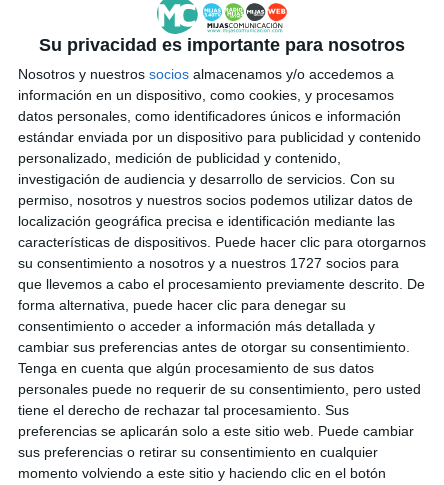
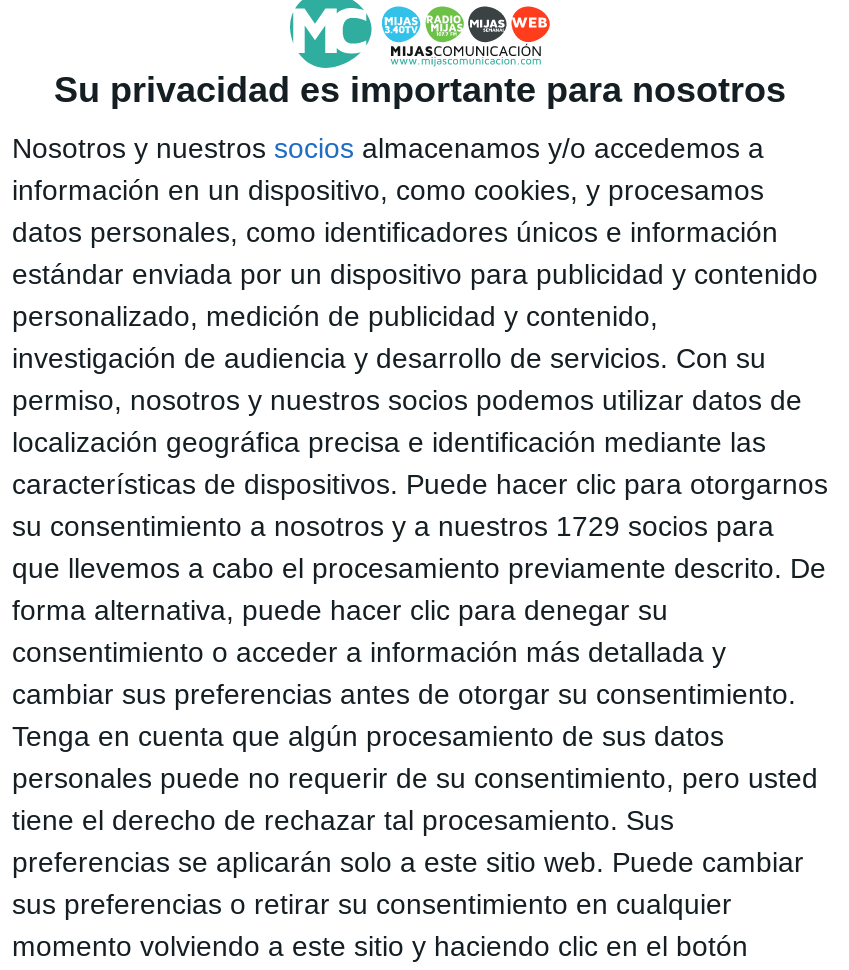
- su consentimiento a nosotros y a nuestros 1727 socios para
+ su consentimiento a nosotros y a nuestros 1729 socios para
